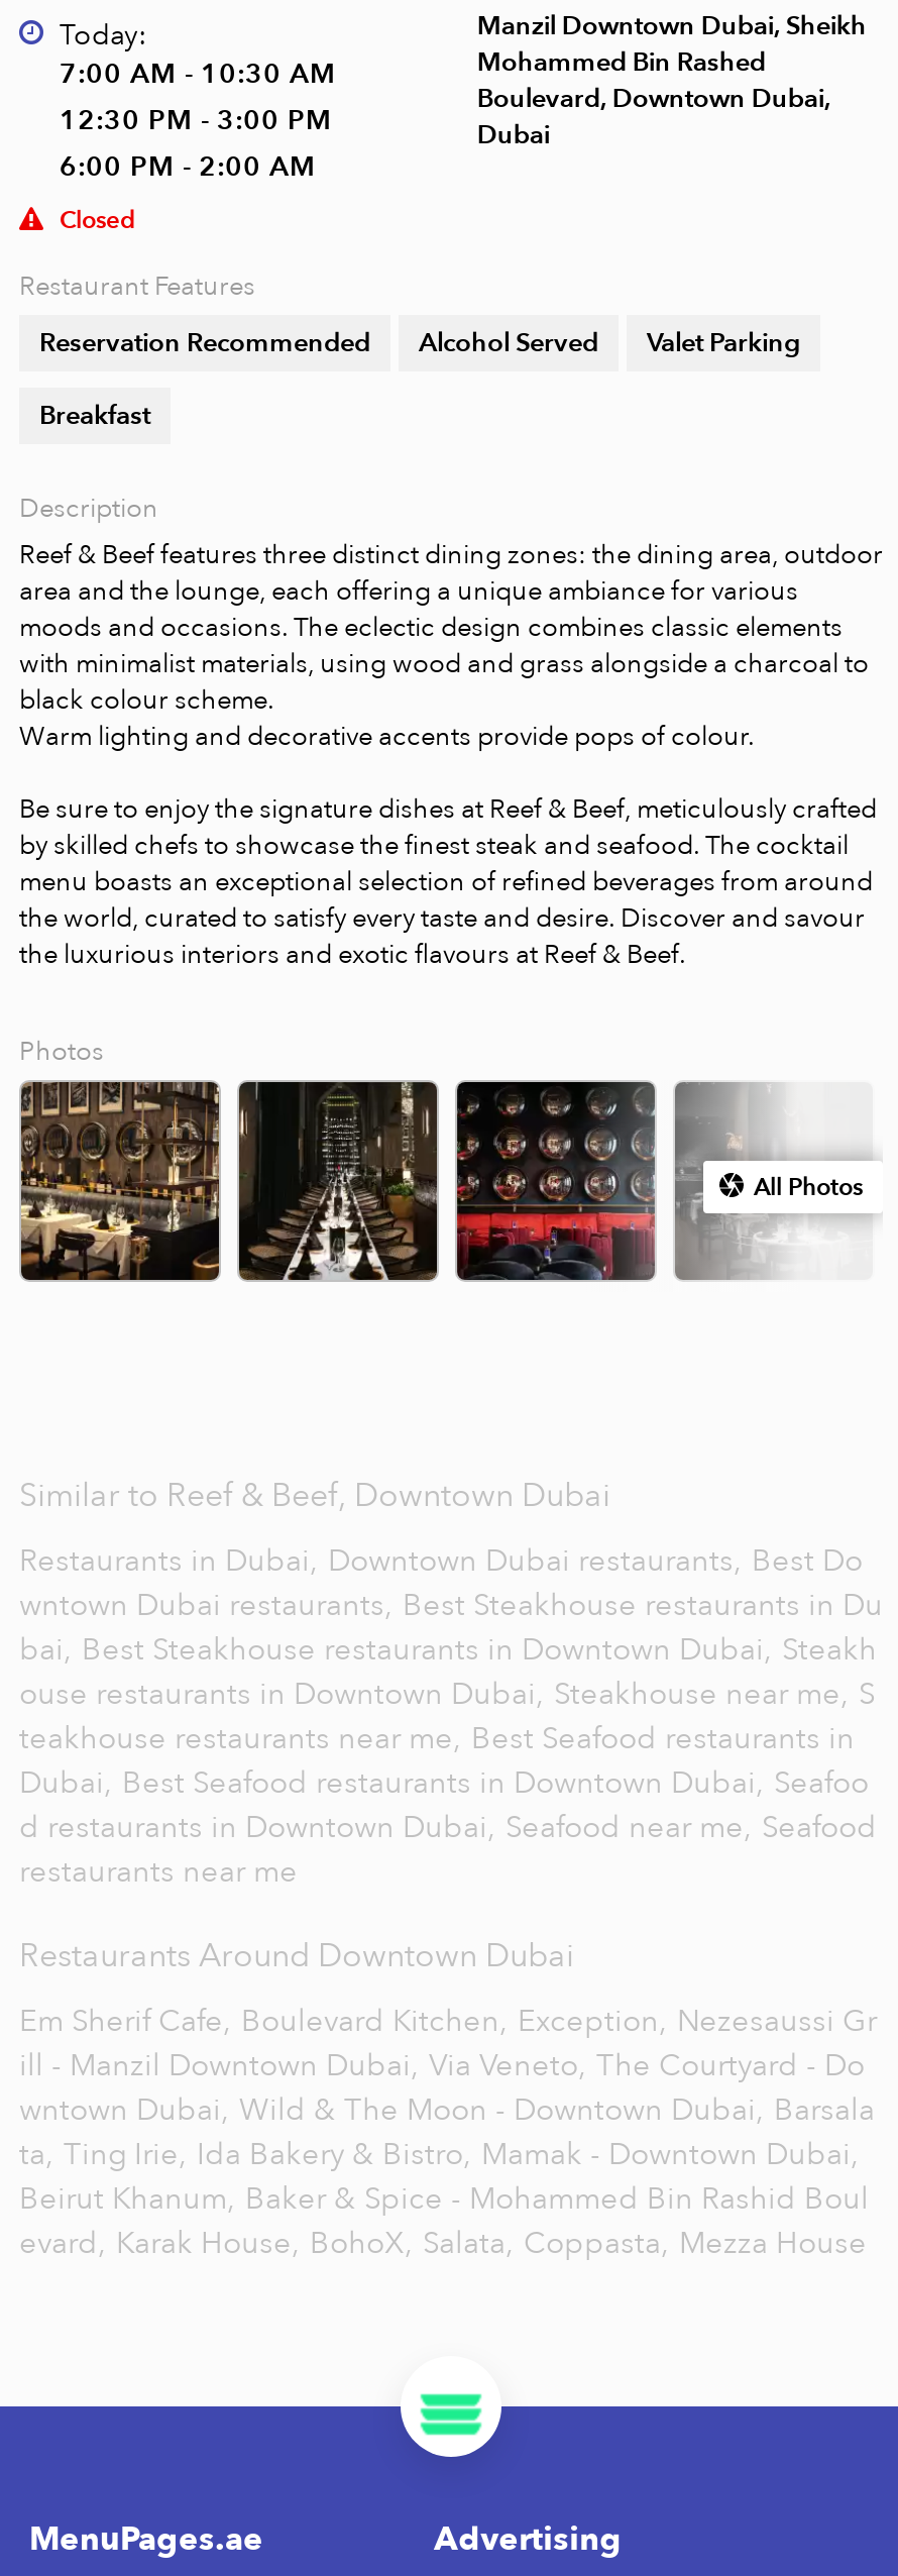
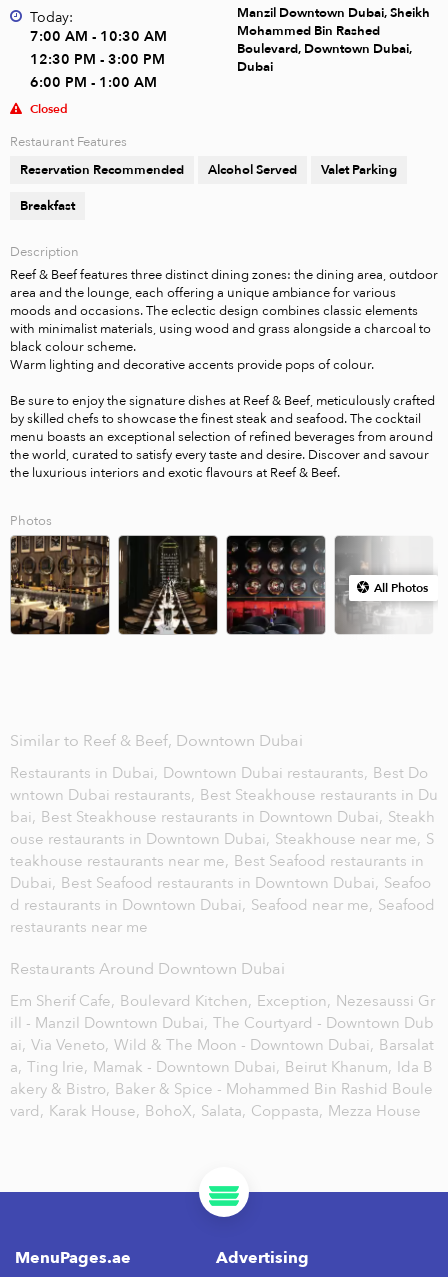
- 6:00 PM - 2:00 AM
+ 6:00 PM - 1:00 AM

- ill - Manzil Downtown Dubai, Via Veneto, The Courtyard - Do
- wntown Dubai, Wild & The Moon - Downtown Dubai, Barsala
- ta, Ting Irie, Ida Bakery & Bistro, Mamak - Downtown Dubai,
- Beirut Khanum, Baker & Spice - Mohammed Bin Rashid Boul
- evard, Karak House, BohoX, Salata, Coppasta, Mezza House
+ ill - Manzil Downtown Dubai, The Courtyard - Downtown Dub
+ ai, Via Veneto, Wild & The Moon - Downtown Dubai, Barsalat
+ a, Ting Irie, Mamak - Downtown Dubai, Beirut Khanum, Ida B
+ akery & Bistro, Baker & Spice - Mohammed Bin Rashid Boule
+ vard, Karak House, BohoX, Salata, Coppasta, Mezza House
